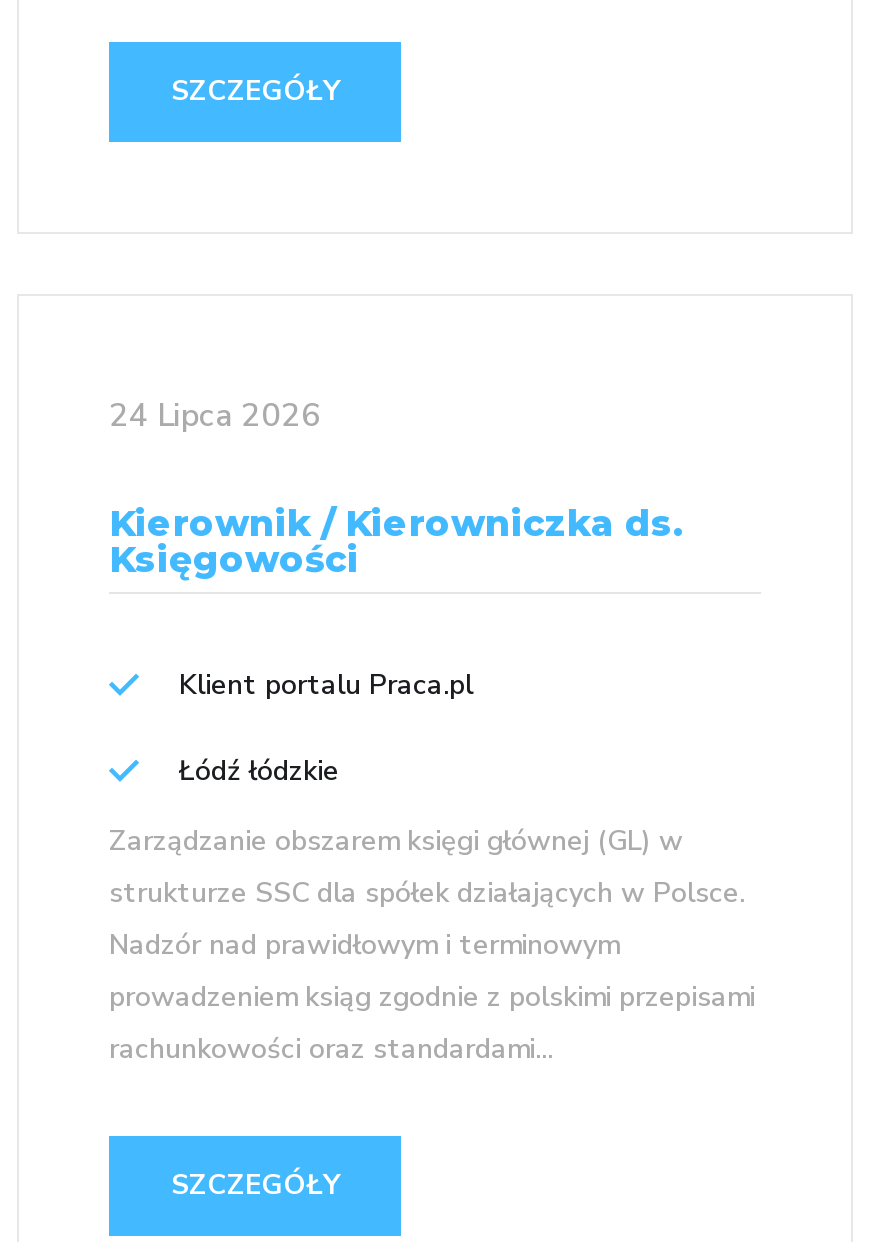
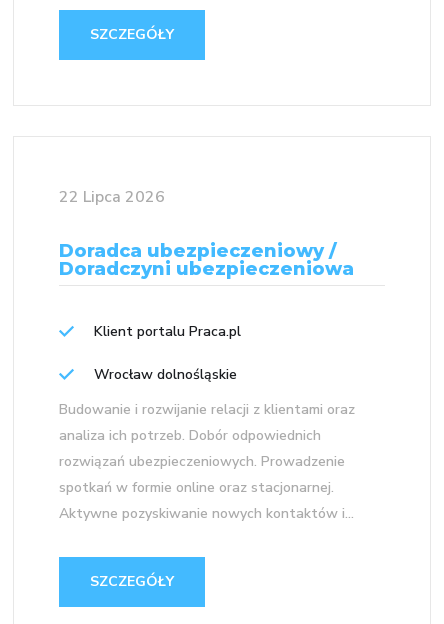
- 24 Lipca 2026
+ 22 Lipca 2026

- Kierownik / Kierowniczka ds.
- Księgowości
+ Doradca ubezpieczeniowy /
+ Doradczyni ubezpieczeniowa

- Łódź łódzkie
+ Wrocław dolnośląskie

- Zarządzanie obszarem księgi głównej (GL) w
- strukturze SSC dla spółek działających w Polsce.
- Nadzór nad prawidłowym i terminowym
- prowadzeniem ksiąg zgodnie z polskimi przepisami
- rachunkowości oraz standardami...
+ Budowanie i rozwijanie relacji z klientami oraz
+ analiza ich potrzeb. Dobór odpowiednich
+ rozwiązań ubezpieczeniowych. Prowadzenie
+ spotkań w formie online oraz stacjonarnej.
+ Aktywne pozyskiwanie nowych kontaktów i...
